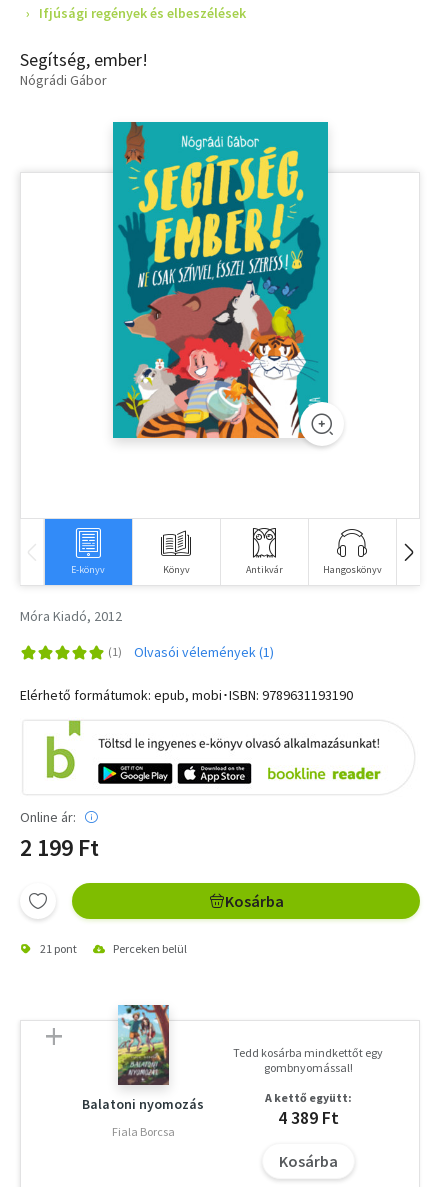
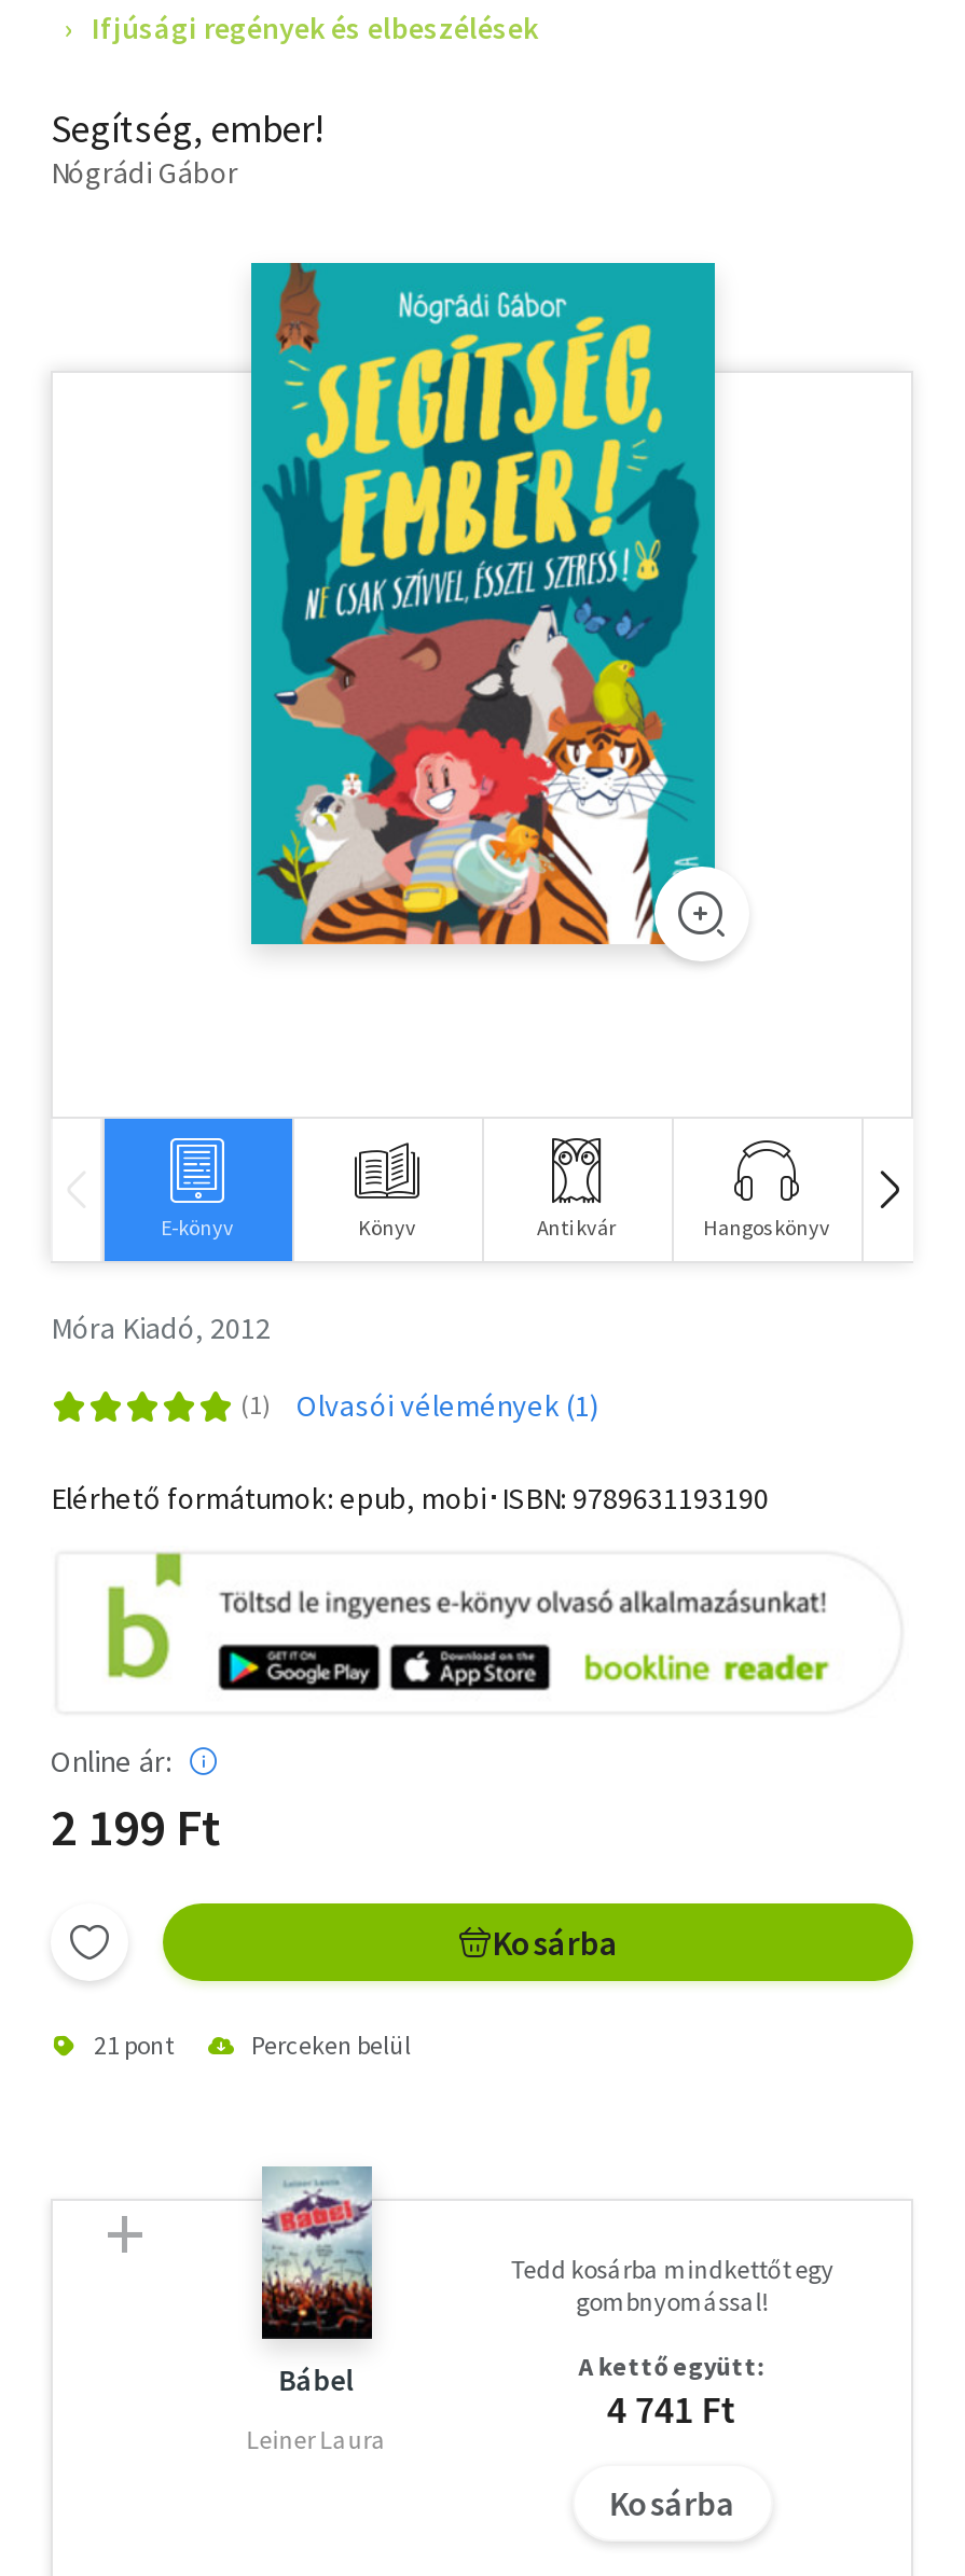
- [image]
- Balatoni nyomozás
+ [image]
+ Bábel

- 4 389 Ft
+ 4 741 Ft

- Fiala Borcsa
+ Leiner Laura
